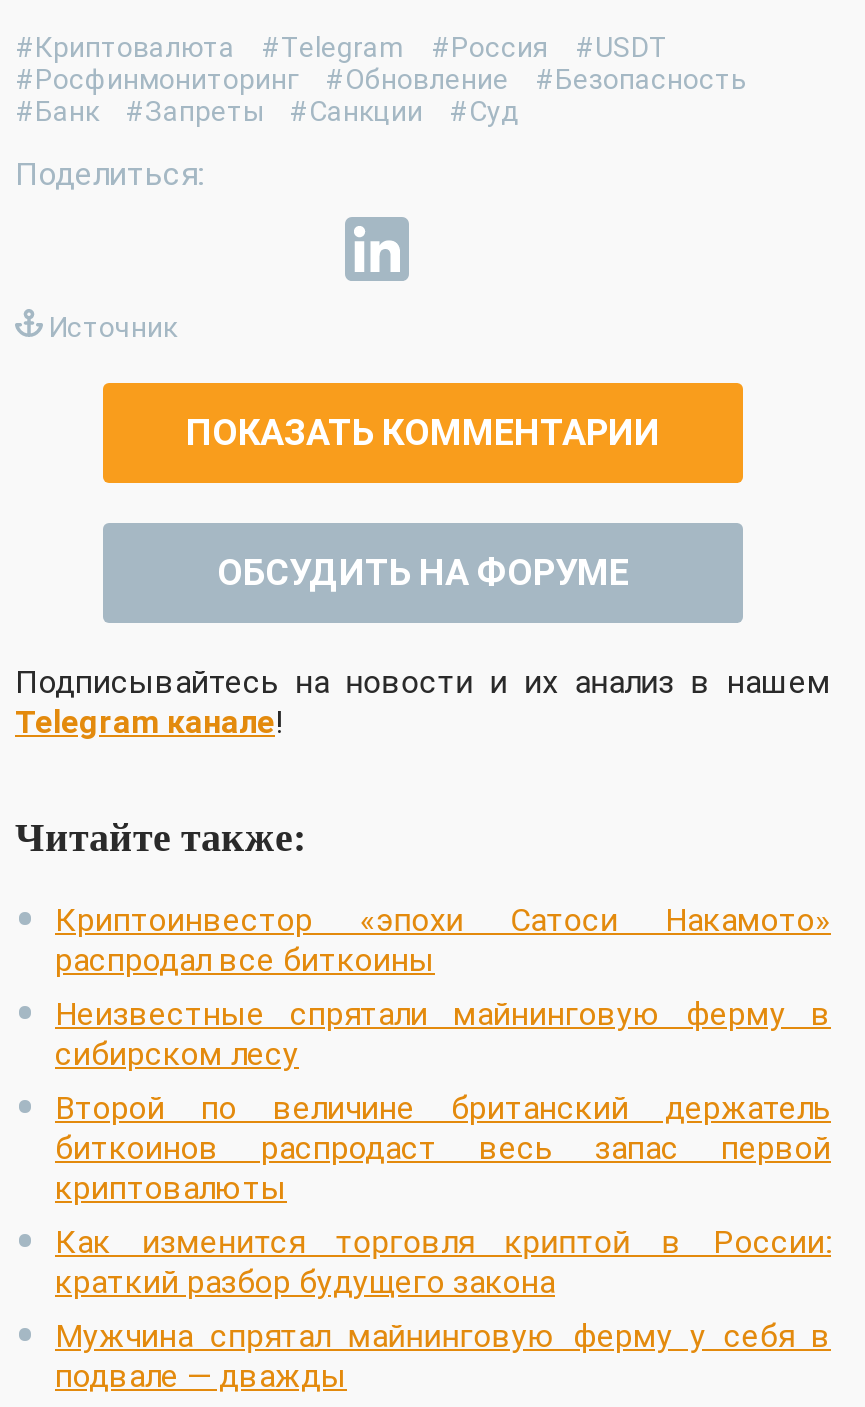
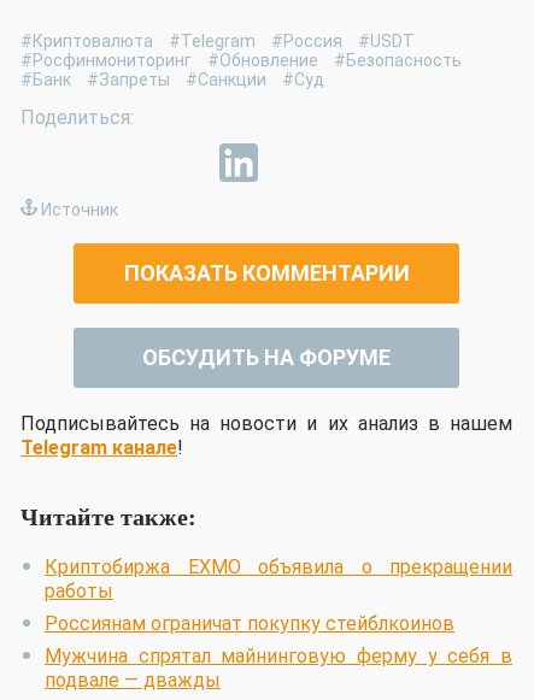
- Криптоинвестор «эпохи Сатоси Накамото»
- распродал все биткоины
- Неизвестные спрятали майнинговую ферму в
- сибирском лесу
- Второй по величине британский держатель
- биткоинов распродаст весь запас первой
- криптовалюты
- Как изменится торговля криптой в России:
- краткий разбор будущего закона
+ Криптобиржа EXMO объявила о прекращении
+ работы
+ Россиянам ограничат покупку стейблкоинов
